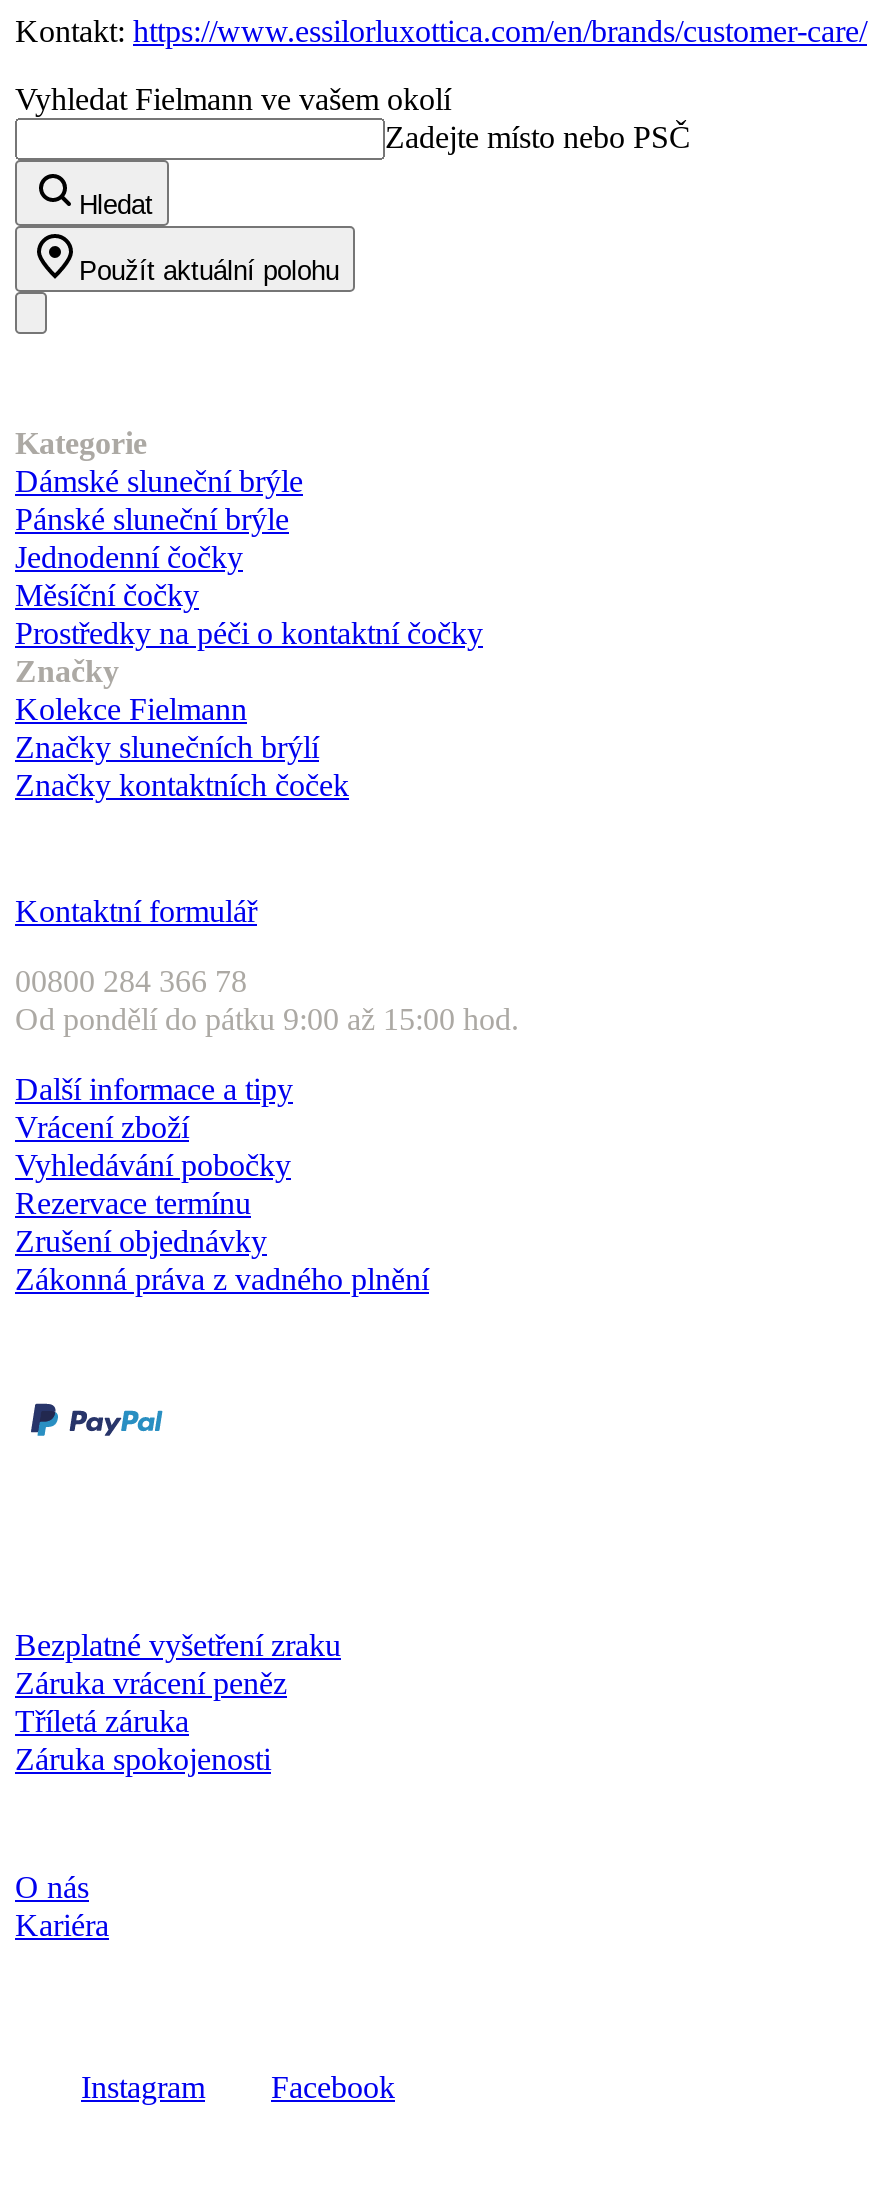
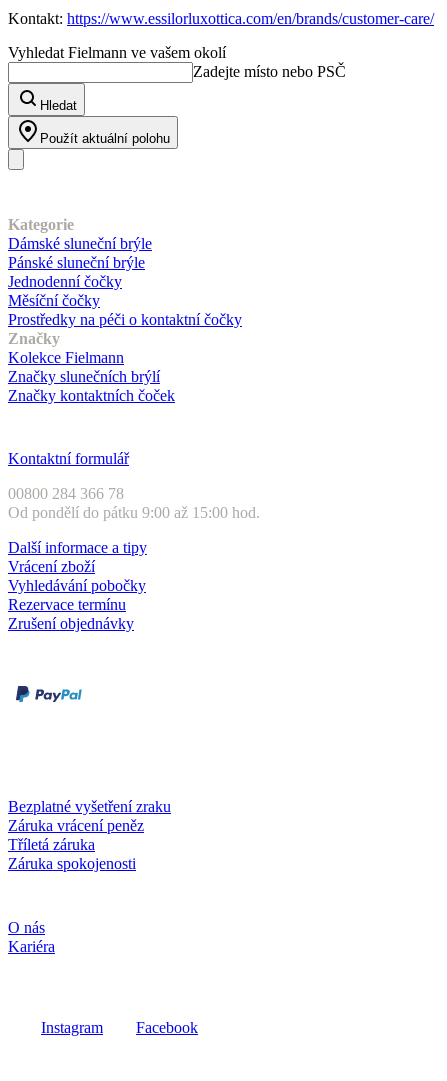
- Zákonná práva z vadného plnění
